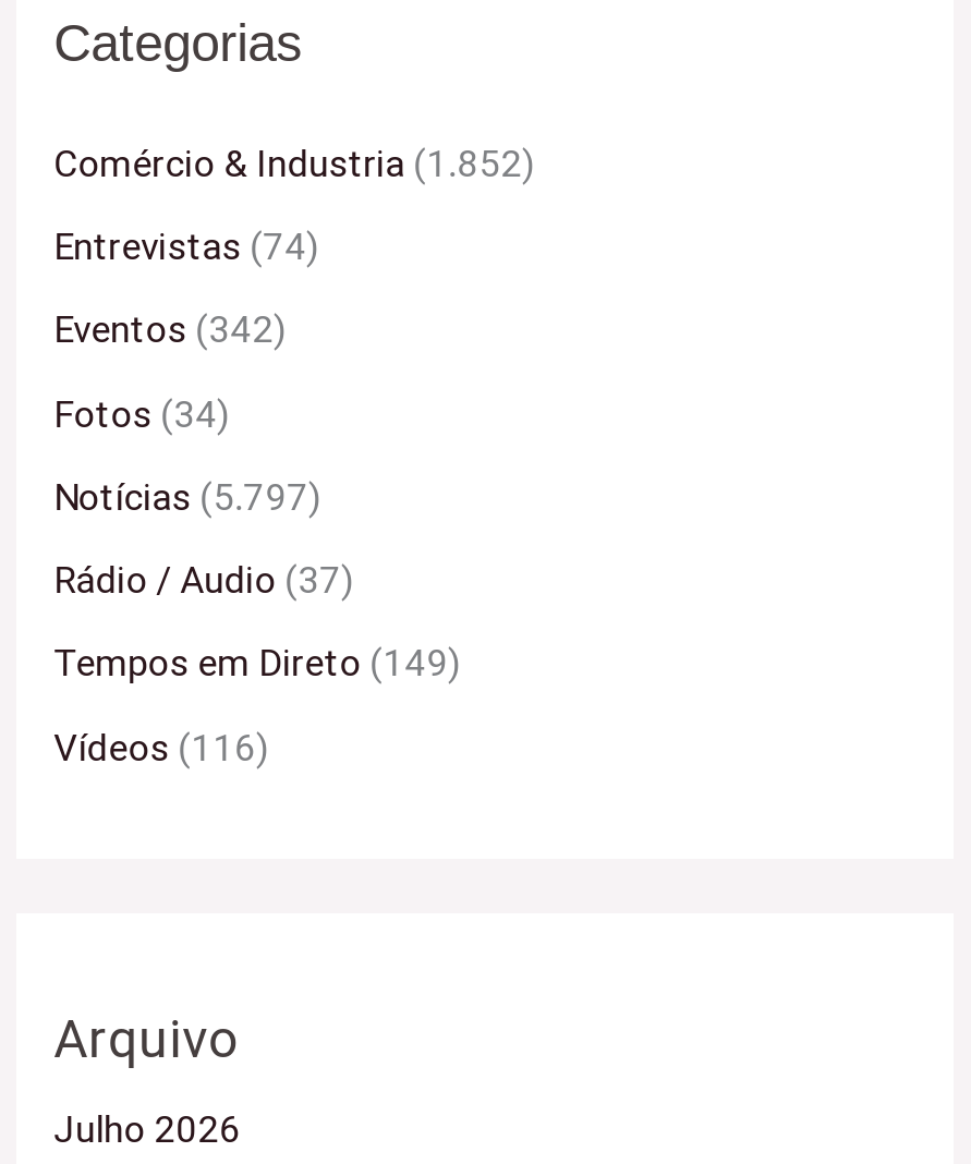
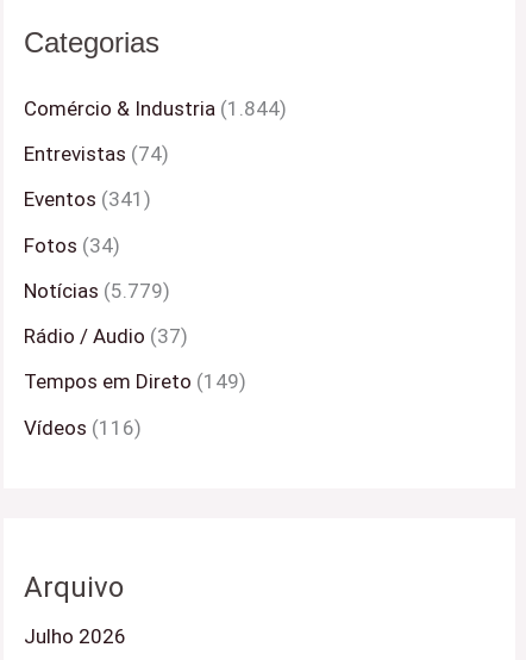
- Comércio & Industria (1.852)
+ Comércio & Industria (1.844)

- Eventos (342)
+ Eventos (341)

- Notícias (5.797)
+ Notícias (5.779)
